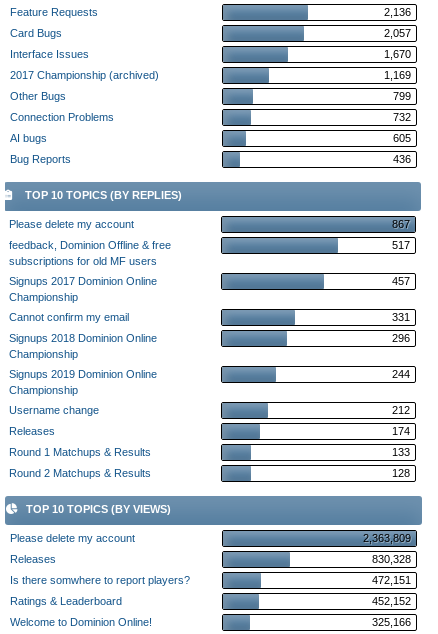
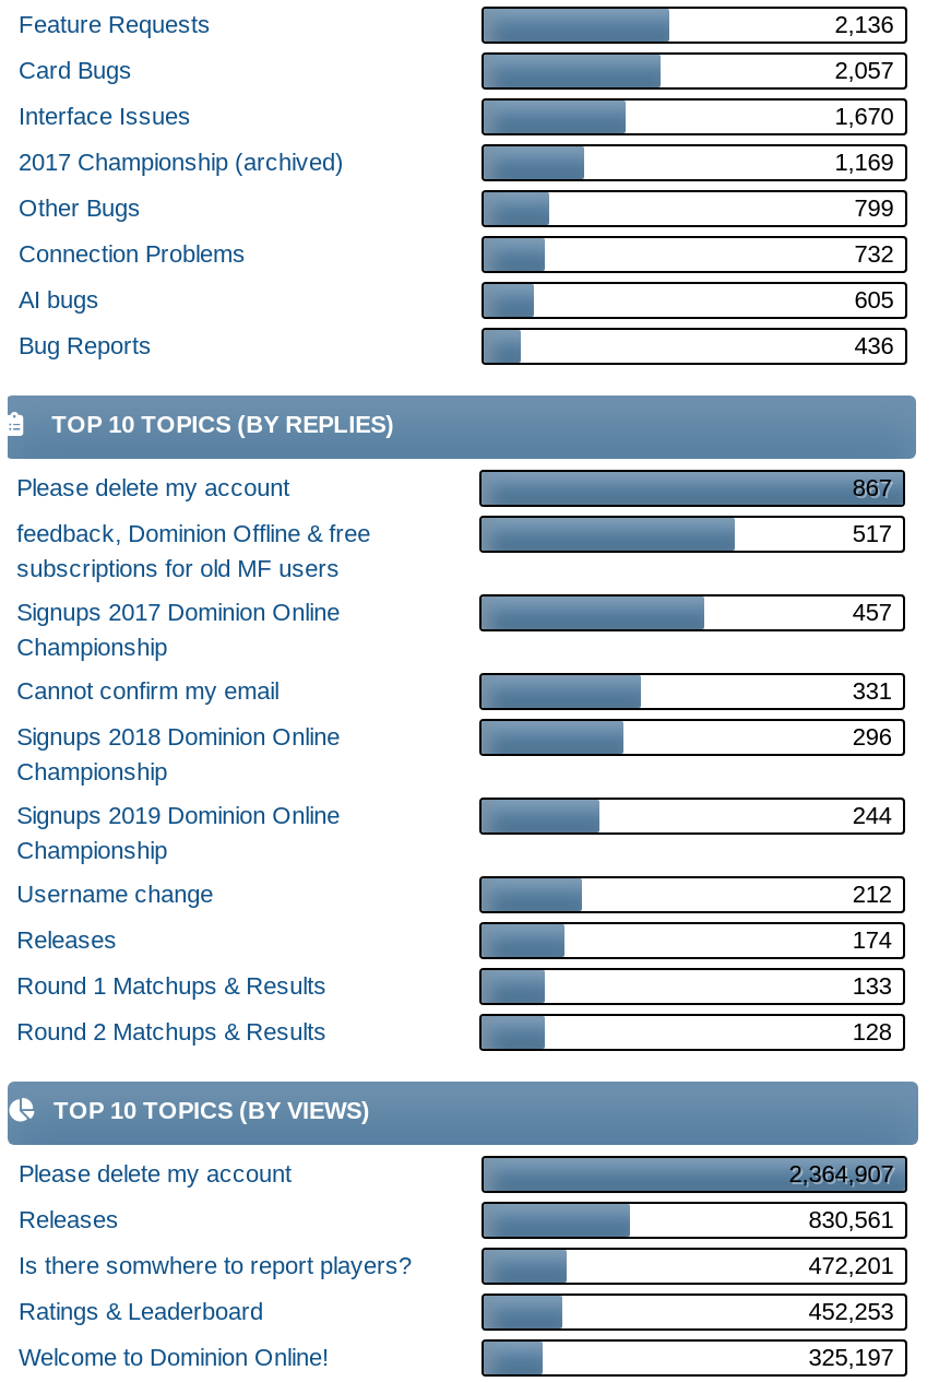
- 2,363,809
+ 2,364,907

- 830,328
+ 830,561

- 472,151
+ 472,201

- 452,152
+ 452,253

- 325,166
+ 325,197
